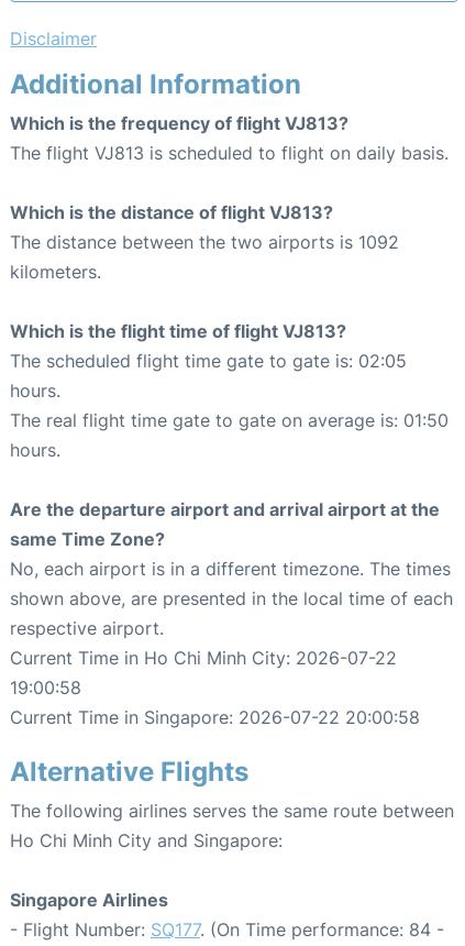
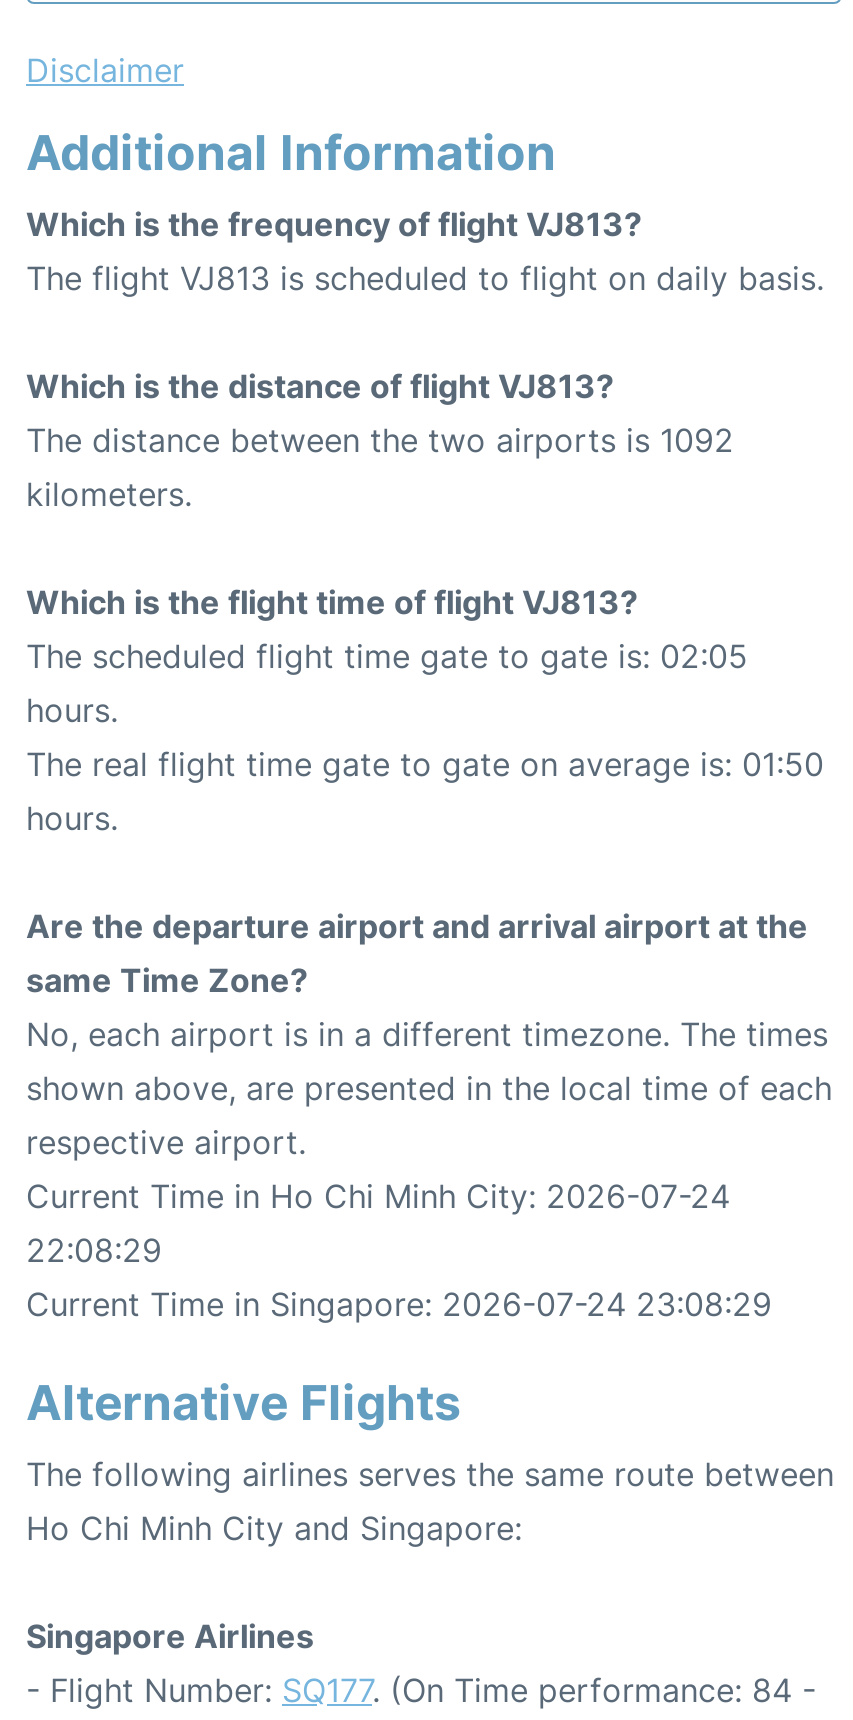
- Current Time in Ho Chi Minh City: 2026-07-22
+ Current Time in Ho Chi Minh City: 2026-07-24

- 19:00:58
+ 22:08:29

- Current Time in Singapore: 2026-07-22 20:00:58
+ Current Time in Singapore: 2026-07-24 23:08:29
